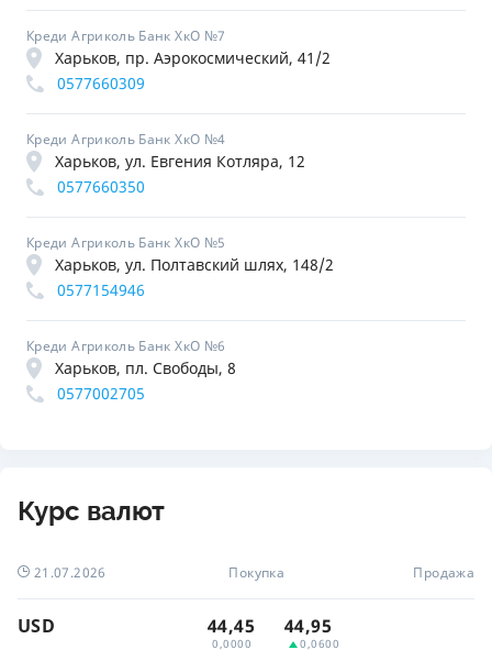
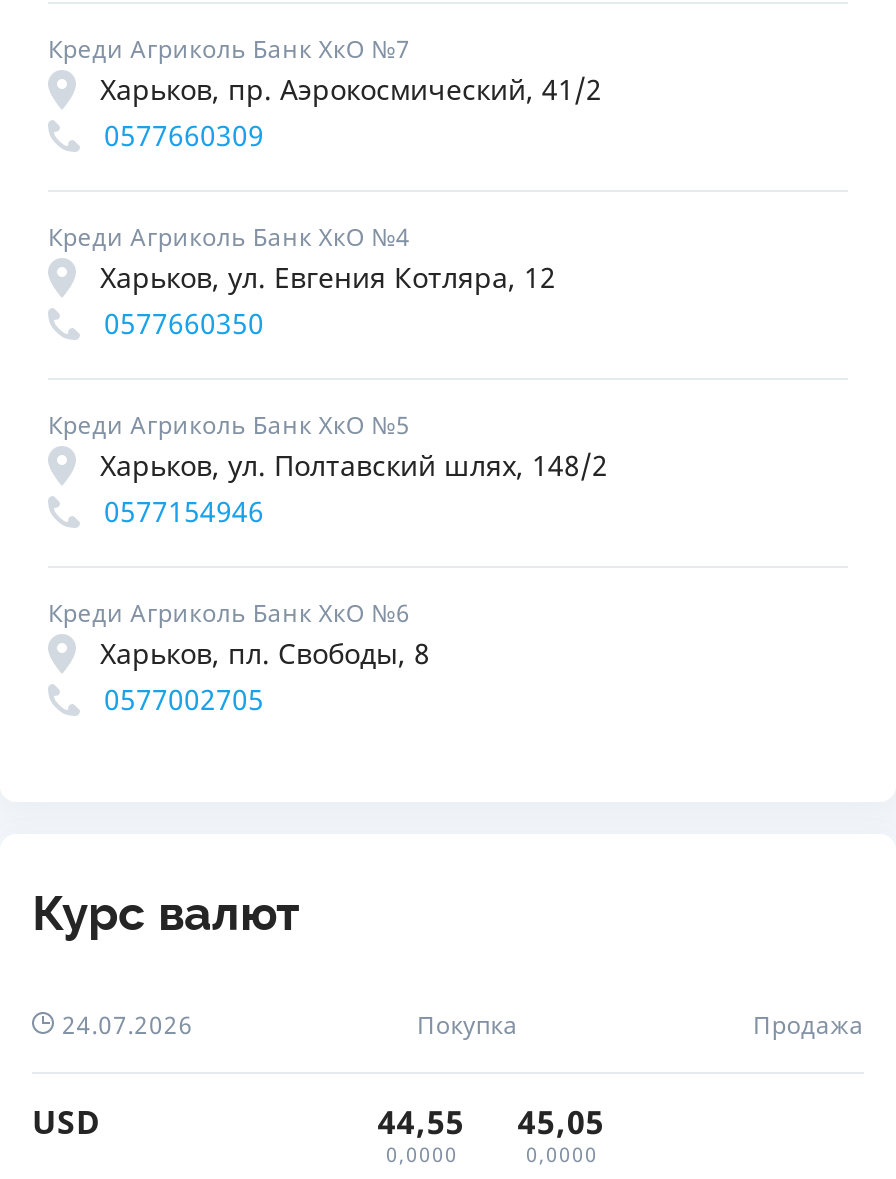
- 21.07.2026
+ 24.07.2026

- 44,45
+ 44,55

- 44,95
+ 45,05

- 0,0600
+ 0,0000
